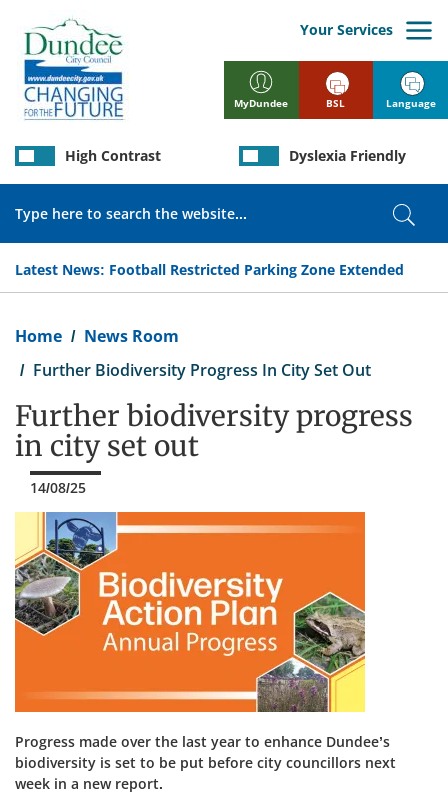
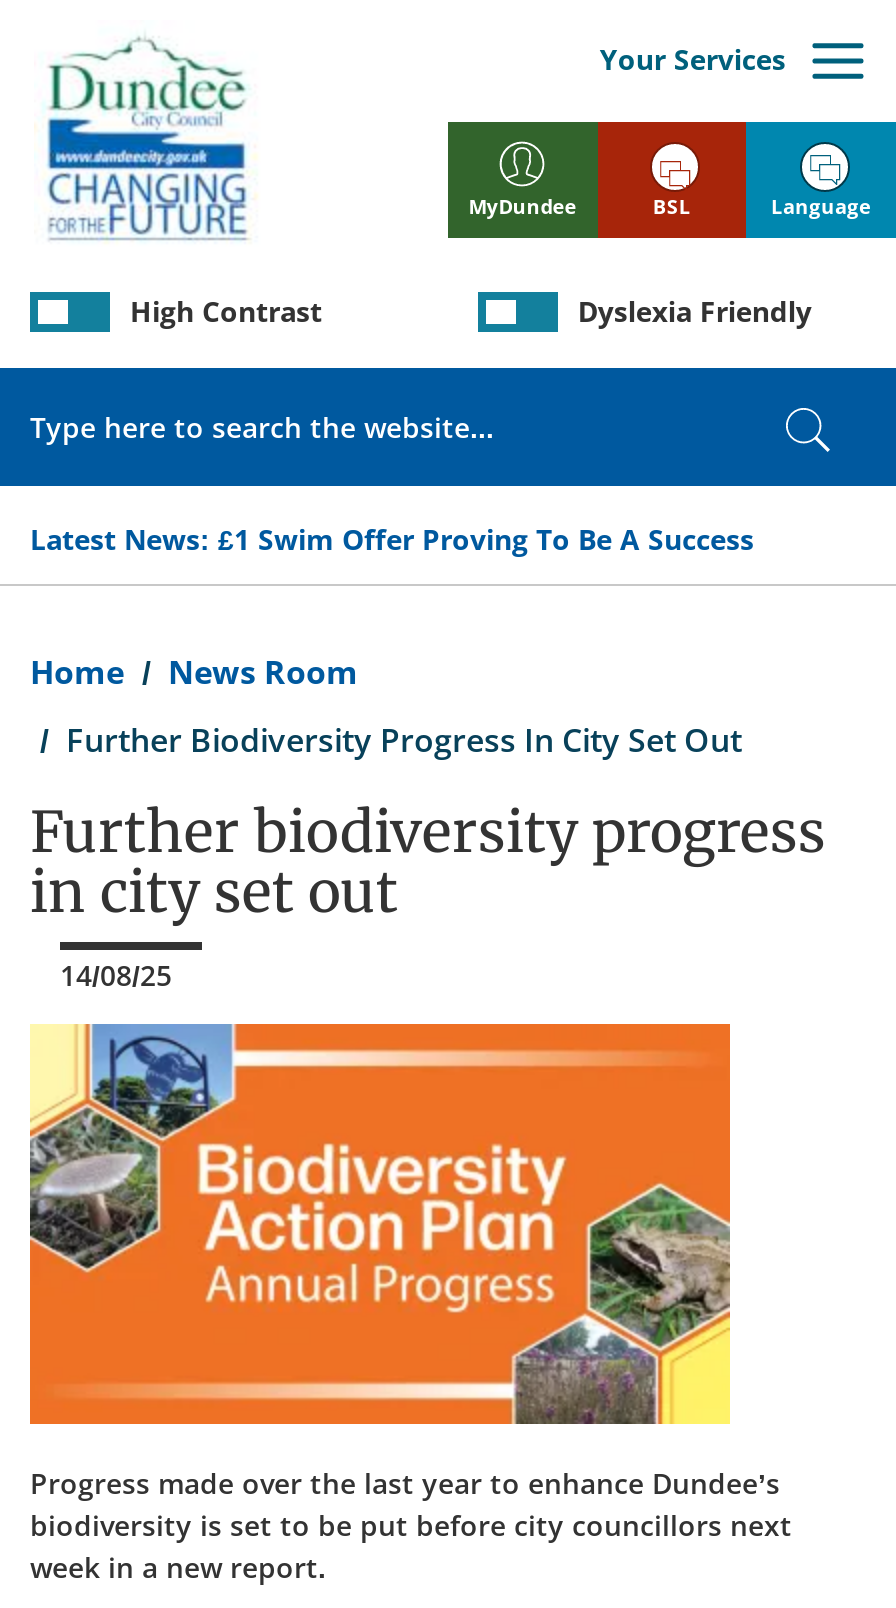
- Latest News: Football Restricted Parking Zone Extended
+ Latest News: £1 Swim Offer Proving To Be A Success
